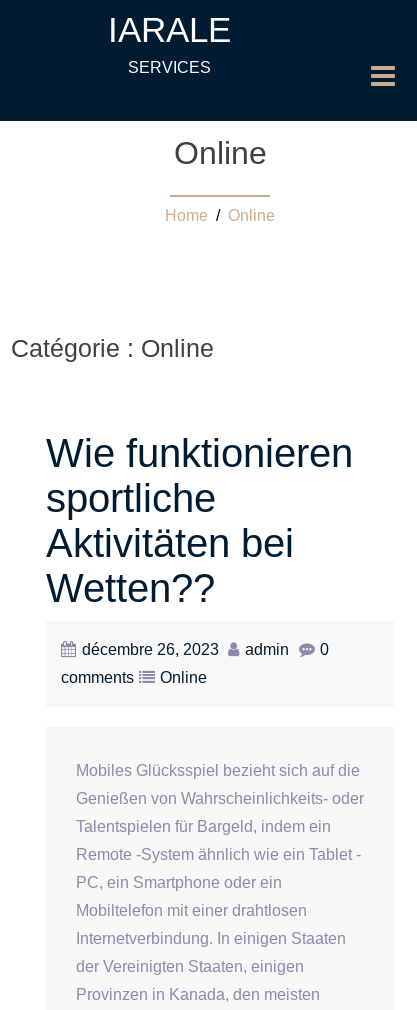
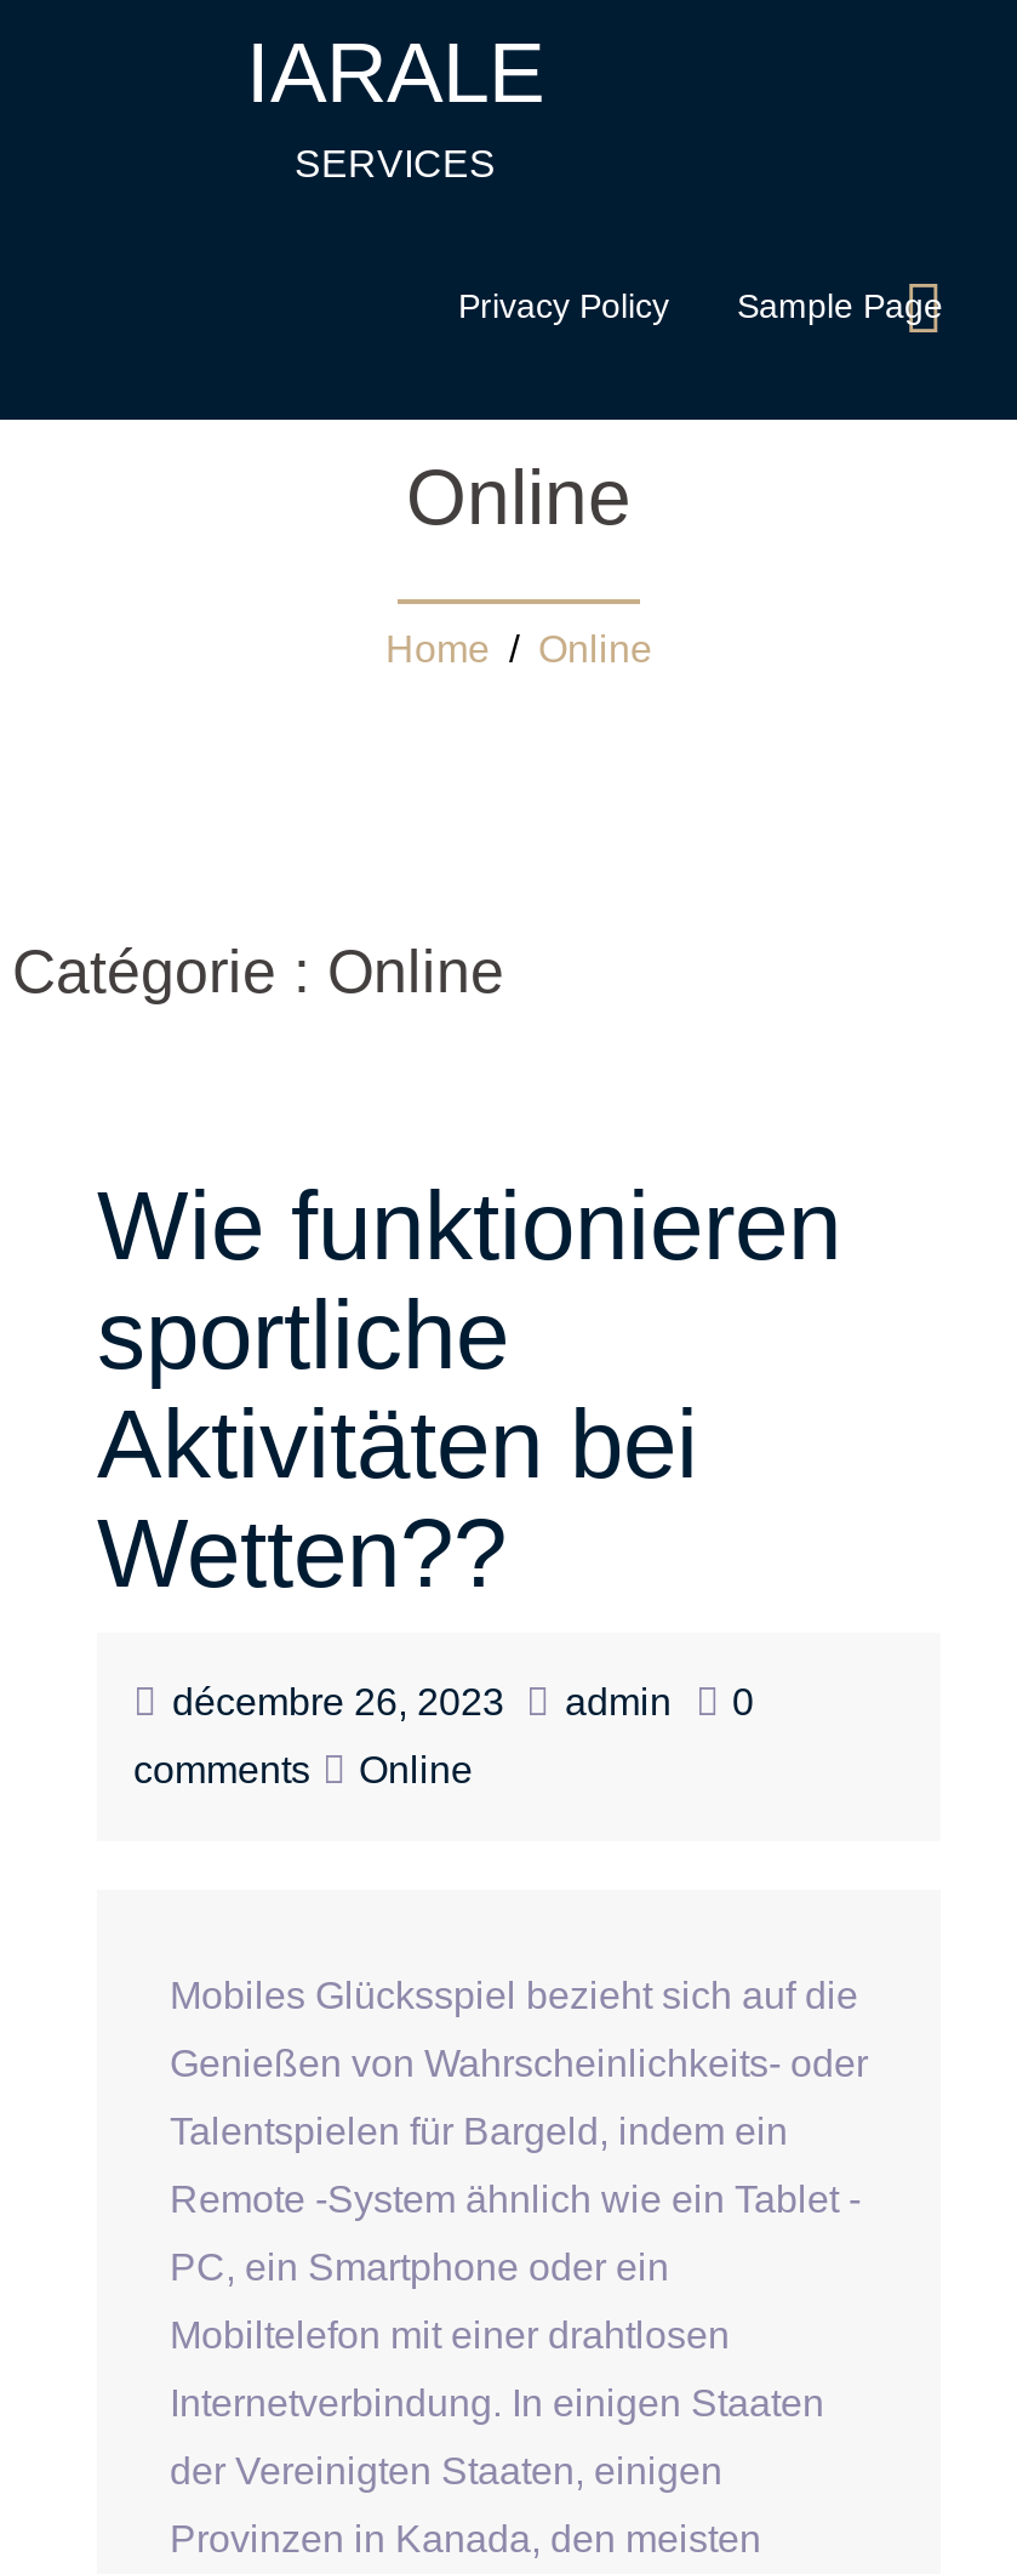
+ Privacy Policy
+ Sample Page
